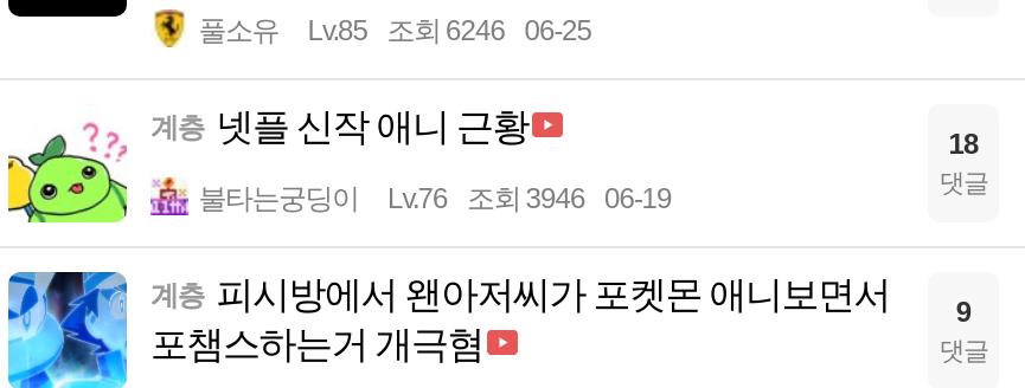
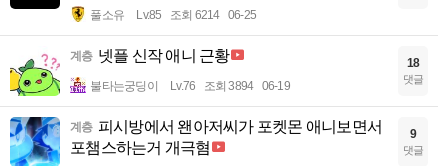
- 풀소유 Lv.85 조회 6246 06-25
+ 풀소유 Lv.85 조회 6214 06-25

- 불타는궁딩이 Lv.76 조회 3946 06-19
+ 불타는궁딩이 Lv.76 조회 3894 06-19
